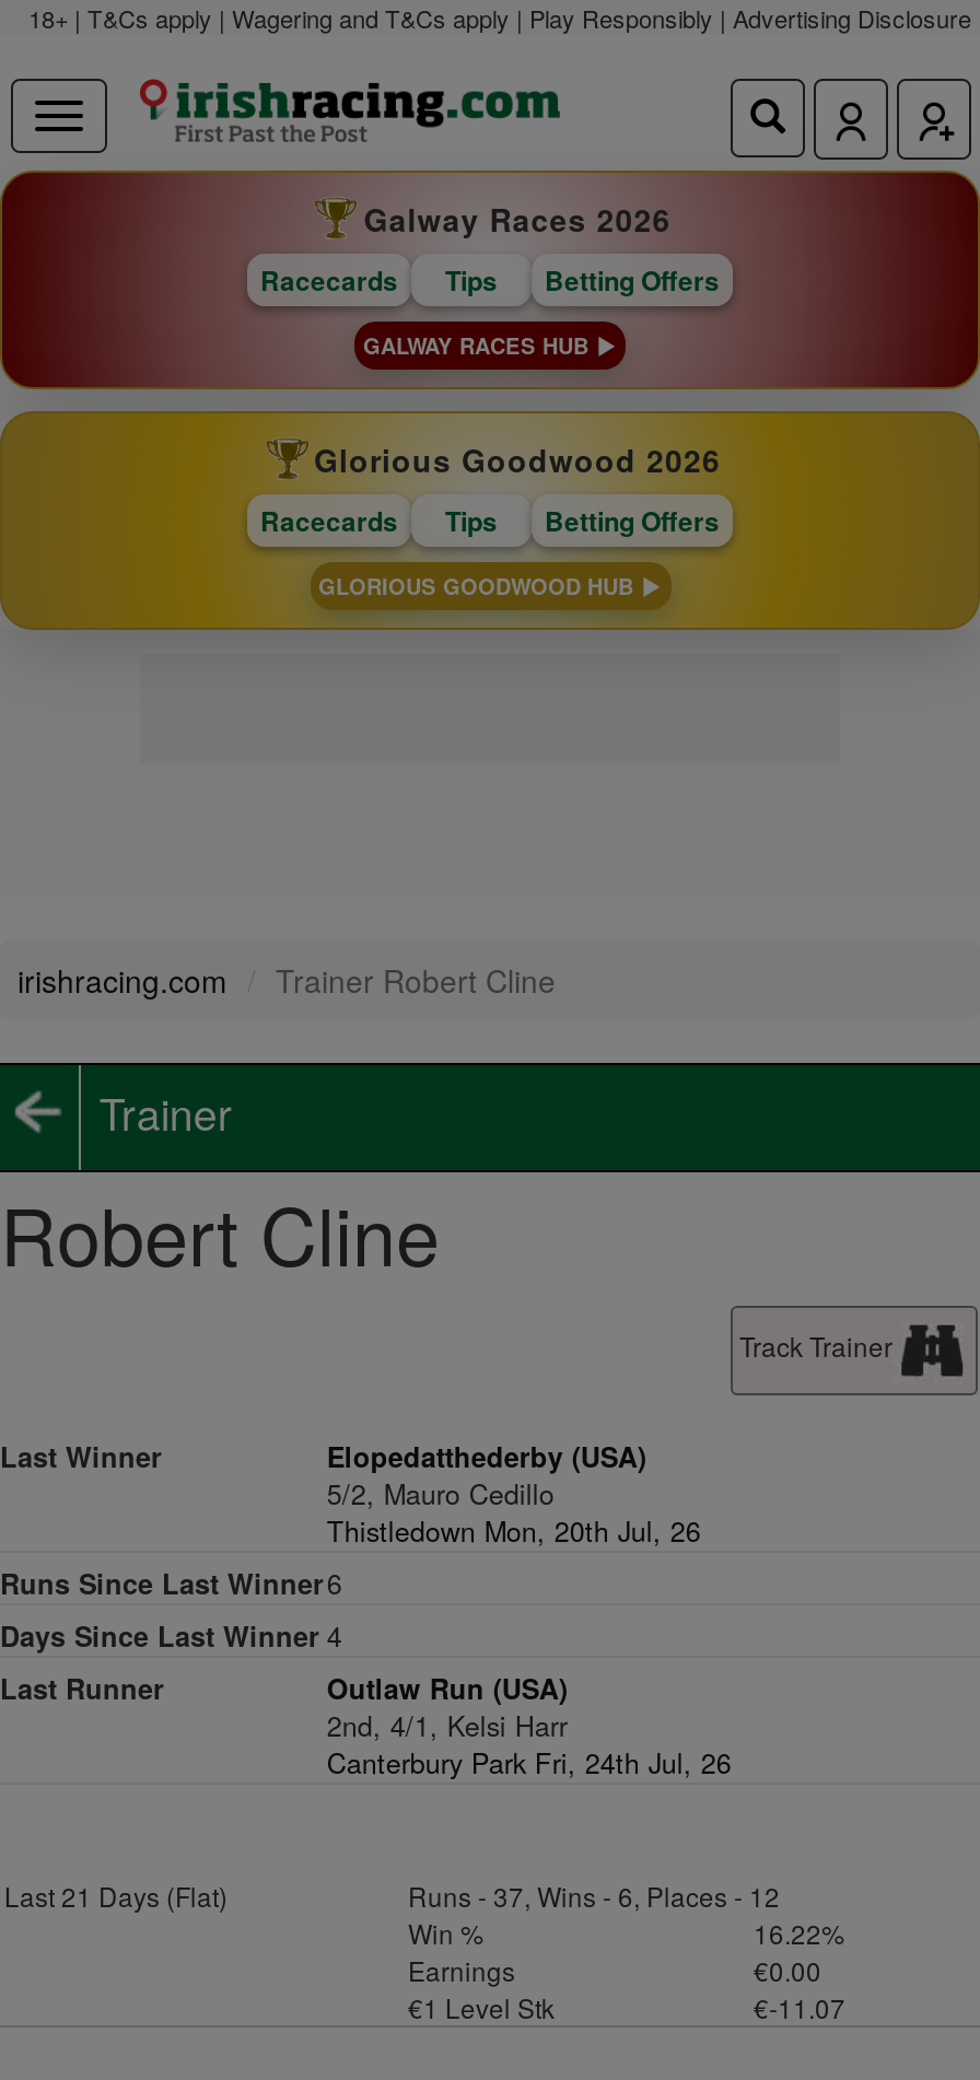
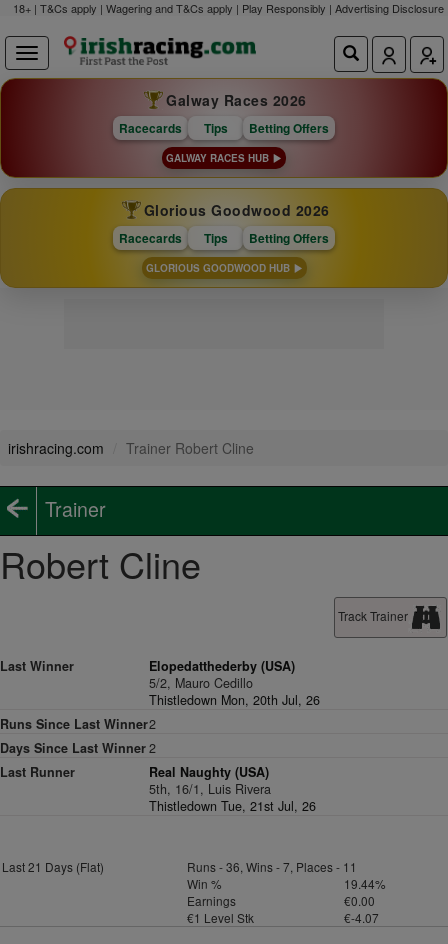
- Runs Since Last Winner 6
+ Runs Since Last Winner 2

- Days Since Last Winner 4
+ Days Since Last Winner 2

- Outlaw Run (USA)
- 2nd, 4/1, Kelsi Harr
- Canterbury Park Fri, 24th Jul, 26
+ Real Naughty (USA)
+ 5th, 16/1, Luis Rivera
+ Thistledown Tue, 21st Jul, 26

- Runs - 37, Wins - 6, Places - 12
+ Runs - 36, Wins - 7, Places - 11

- 16.22%
+ 19.44%

- €-11.07
+ €-4.07
